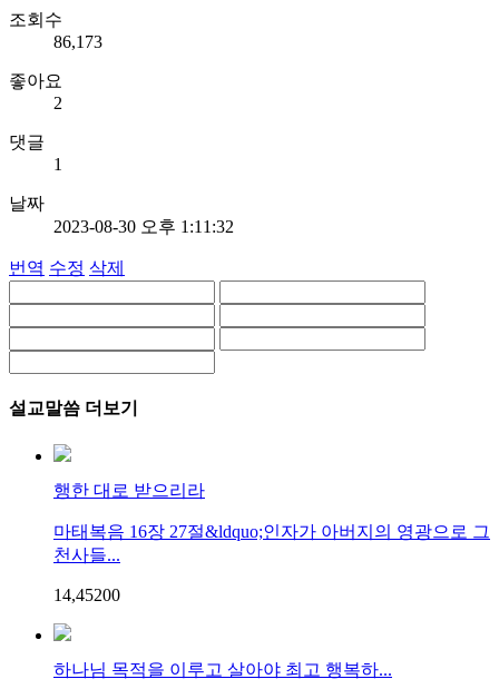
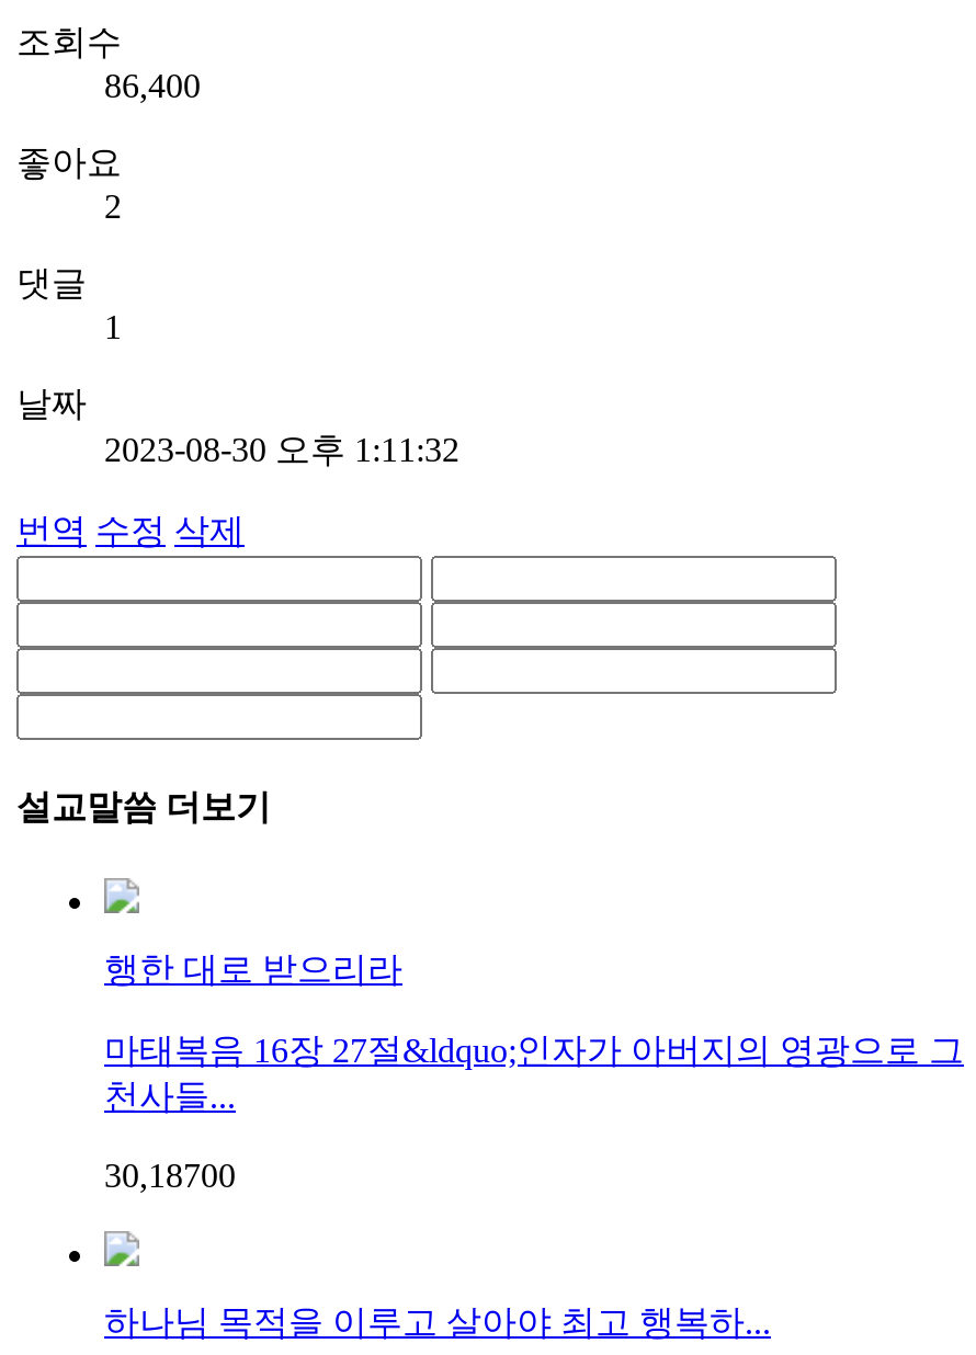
- 86,173
+ 86,400

- 14,45200
+ 30,18700
